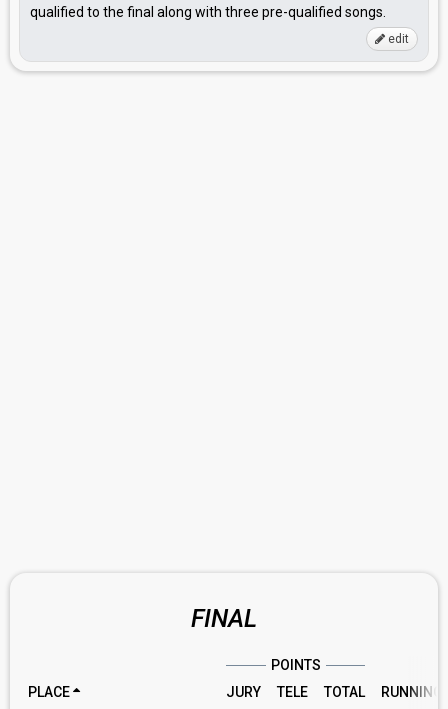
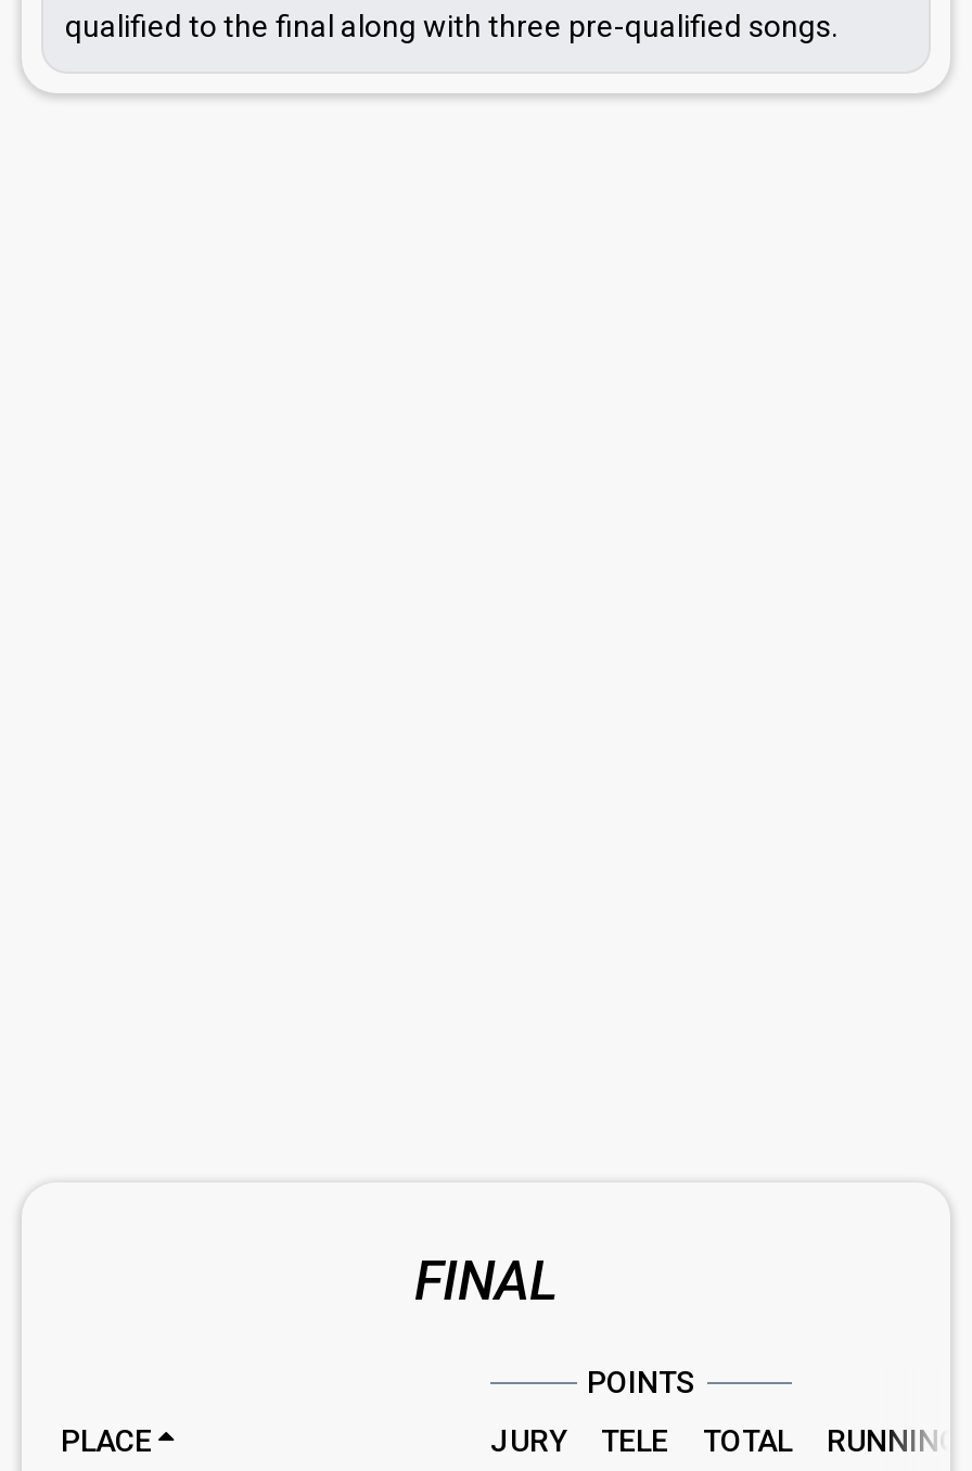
- edit
